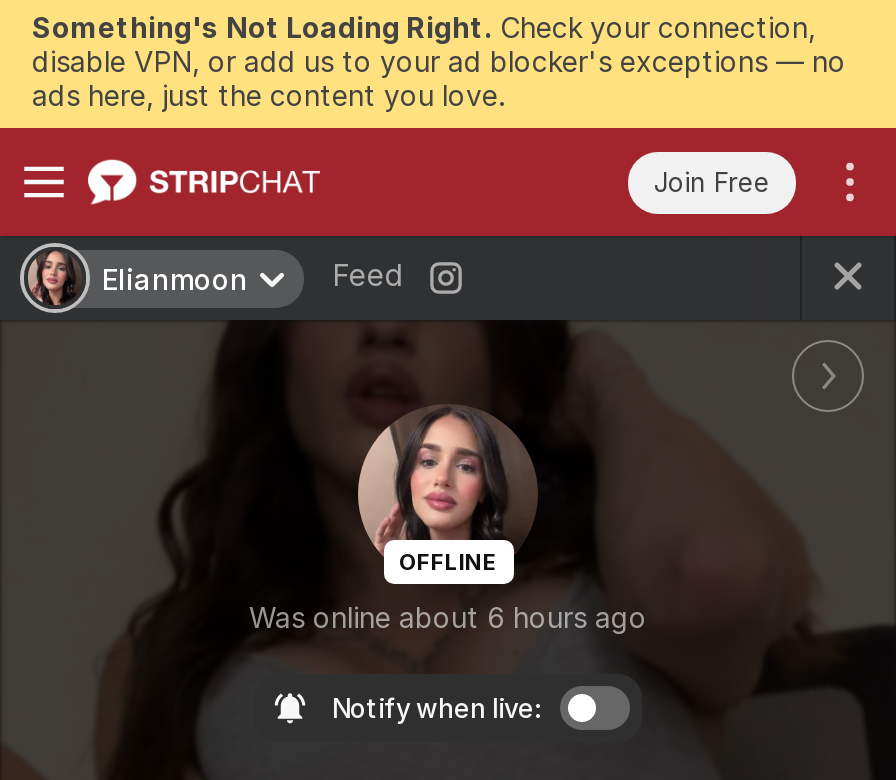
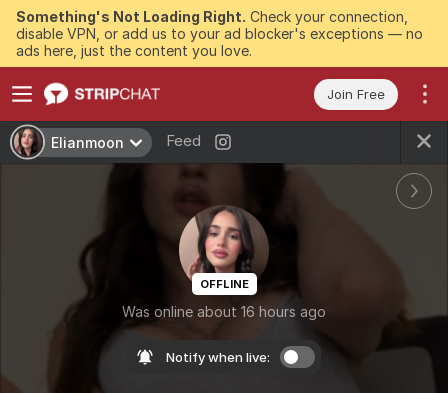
- Was online about 6 hours ago
+ Was online about 16 hours ago
